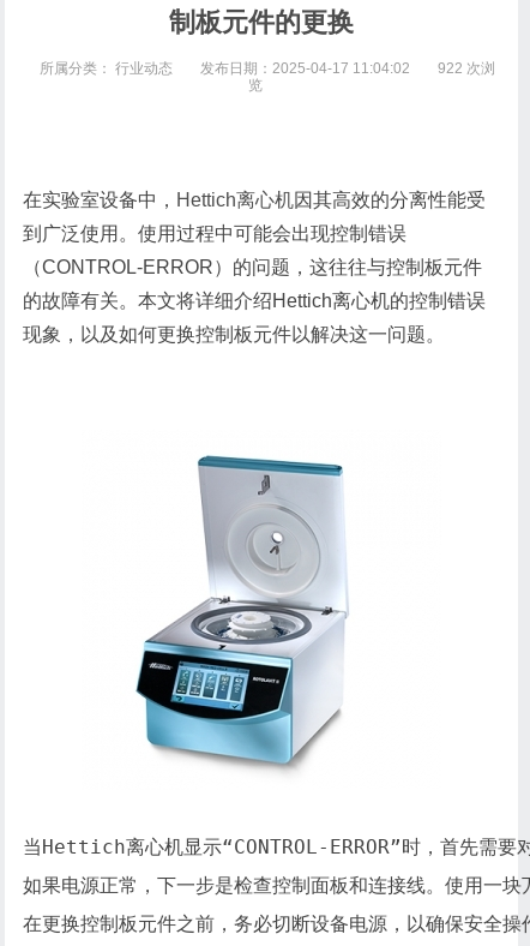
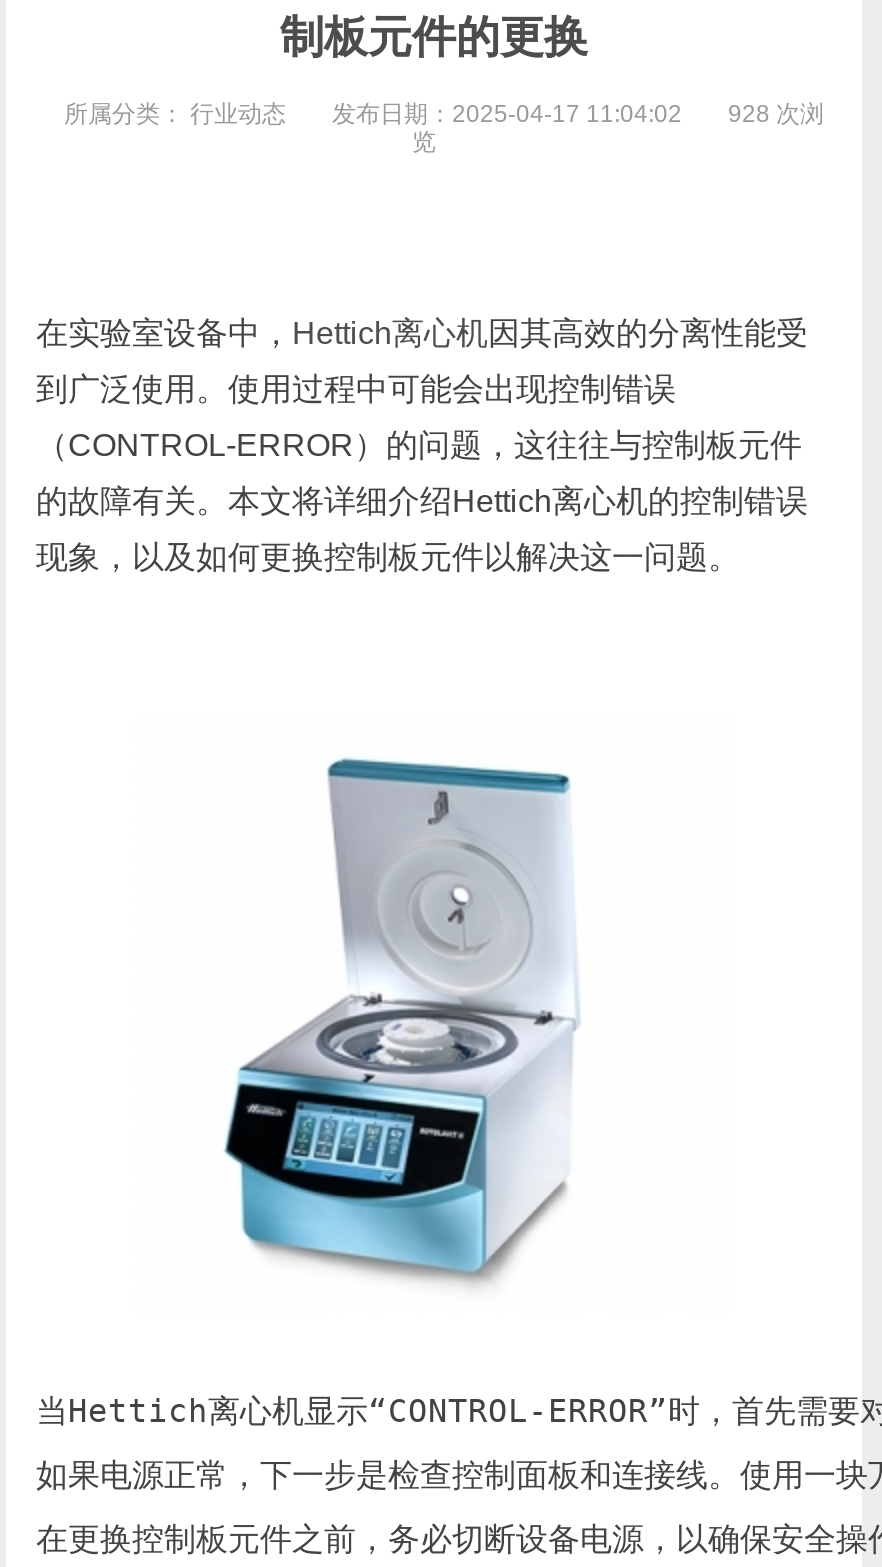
- 所属分类： 行业动态 发布日期：2025-04-17 11:04:02 922 次浏
+ 所属分类： 行业动态 发布日期：2025-04-17 11:04:02 928 次浏
